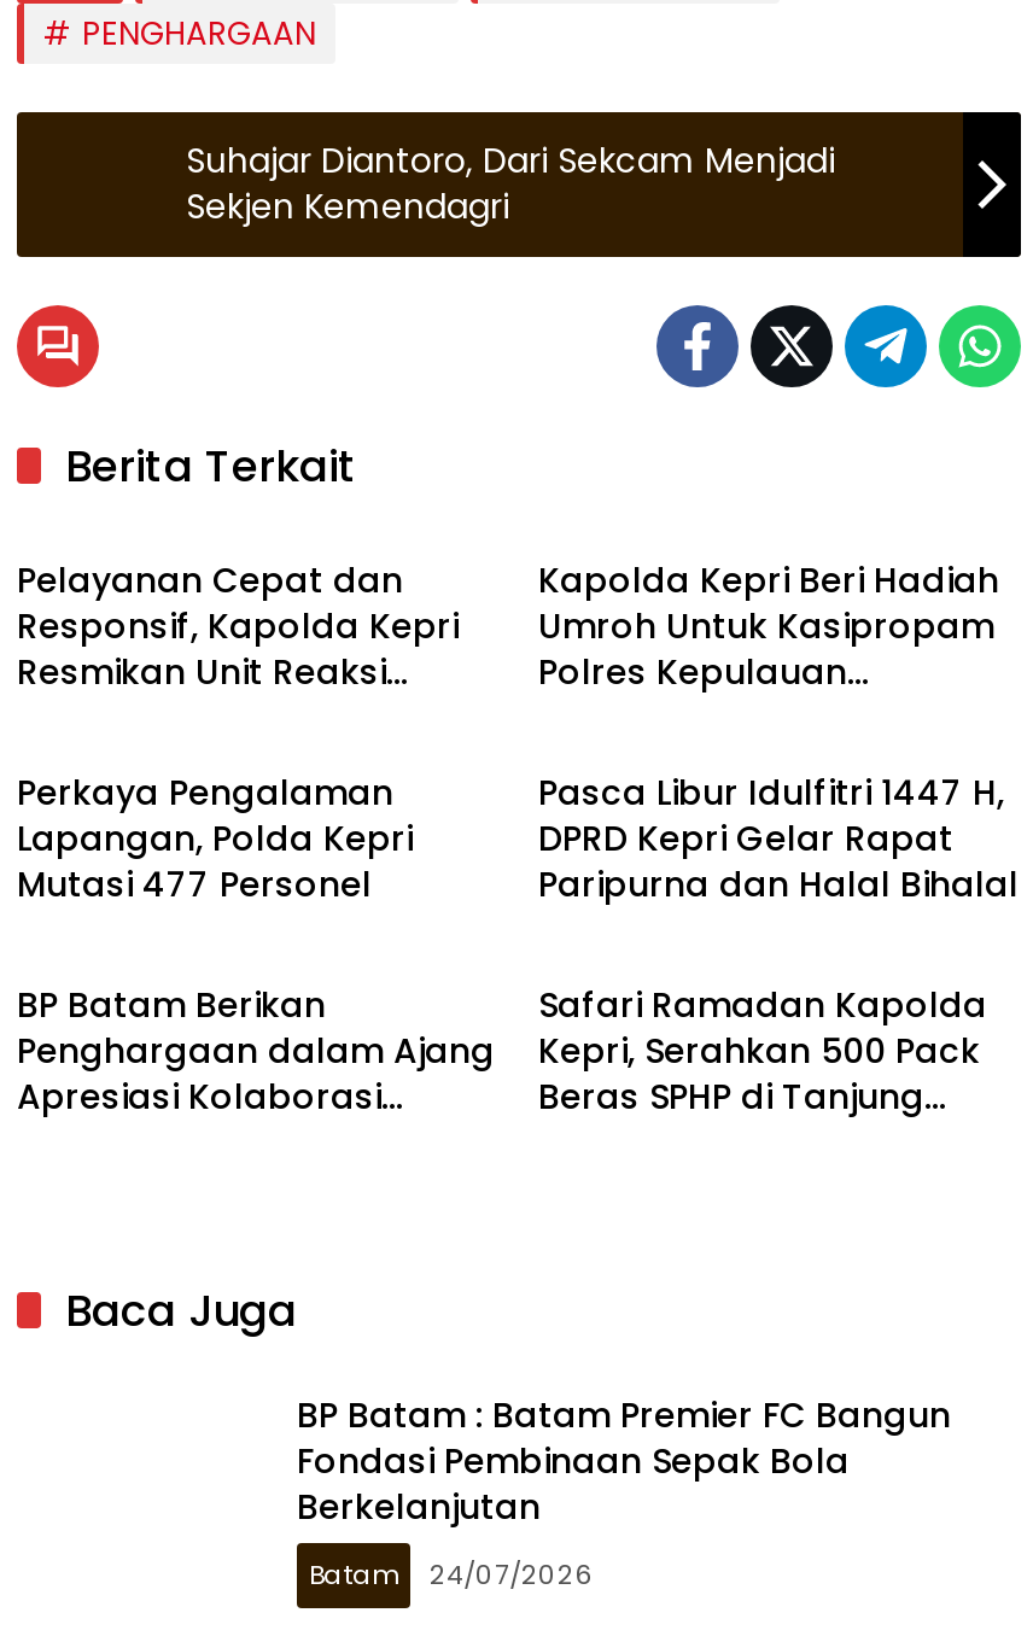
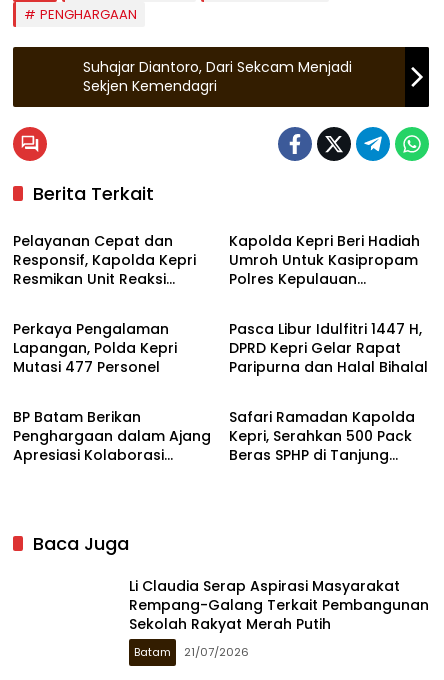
- BP Batam : Batam Premier FC Bangun
- Fondasi Pembinaan Sepak Bola
- Berkelanjutan
+ Li Claudia Serap Aspirasi Masyarakat
+ Rempang-Galang Terkait Pembangunan
+ Sekolah Rakyat Merah Putih

- Batam 24/07/2026
+ Batam 21/07/2026
